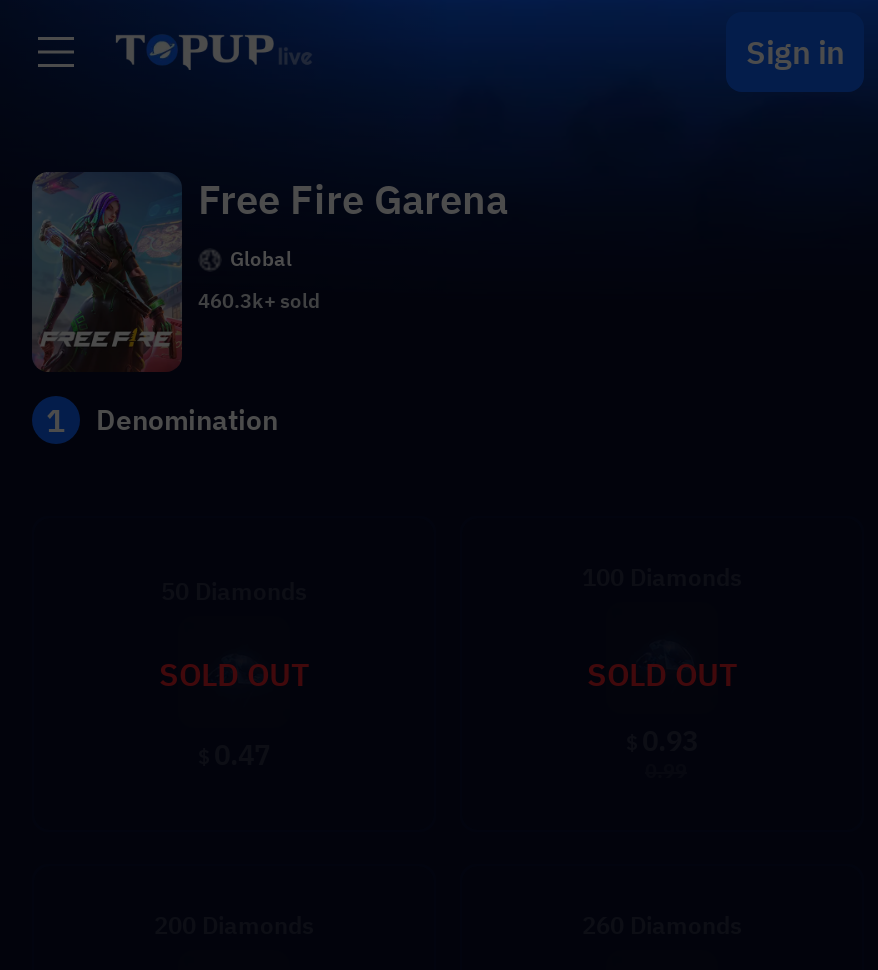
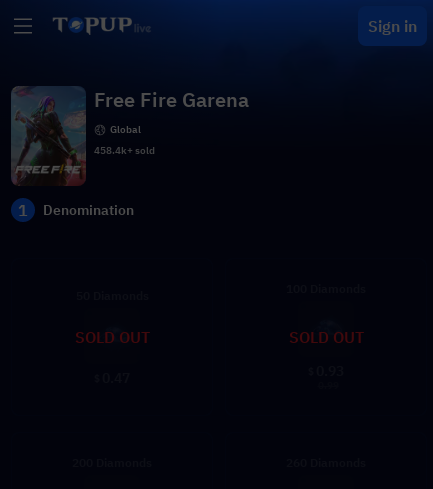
- 460.3k+ sold
+ 458.4k+ sold
